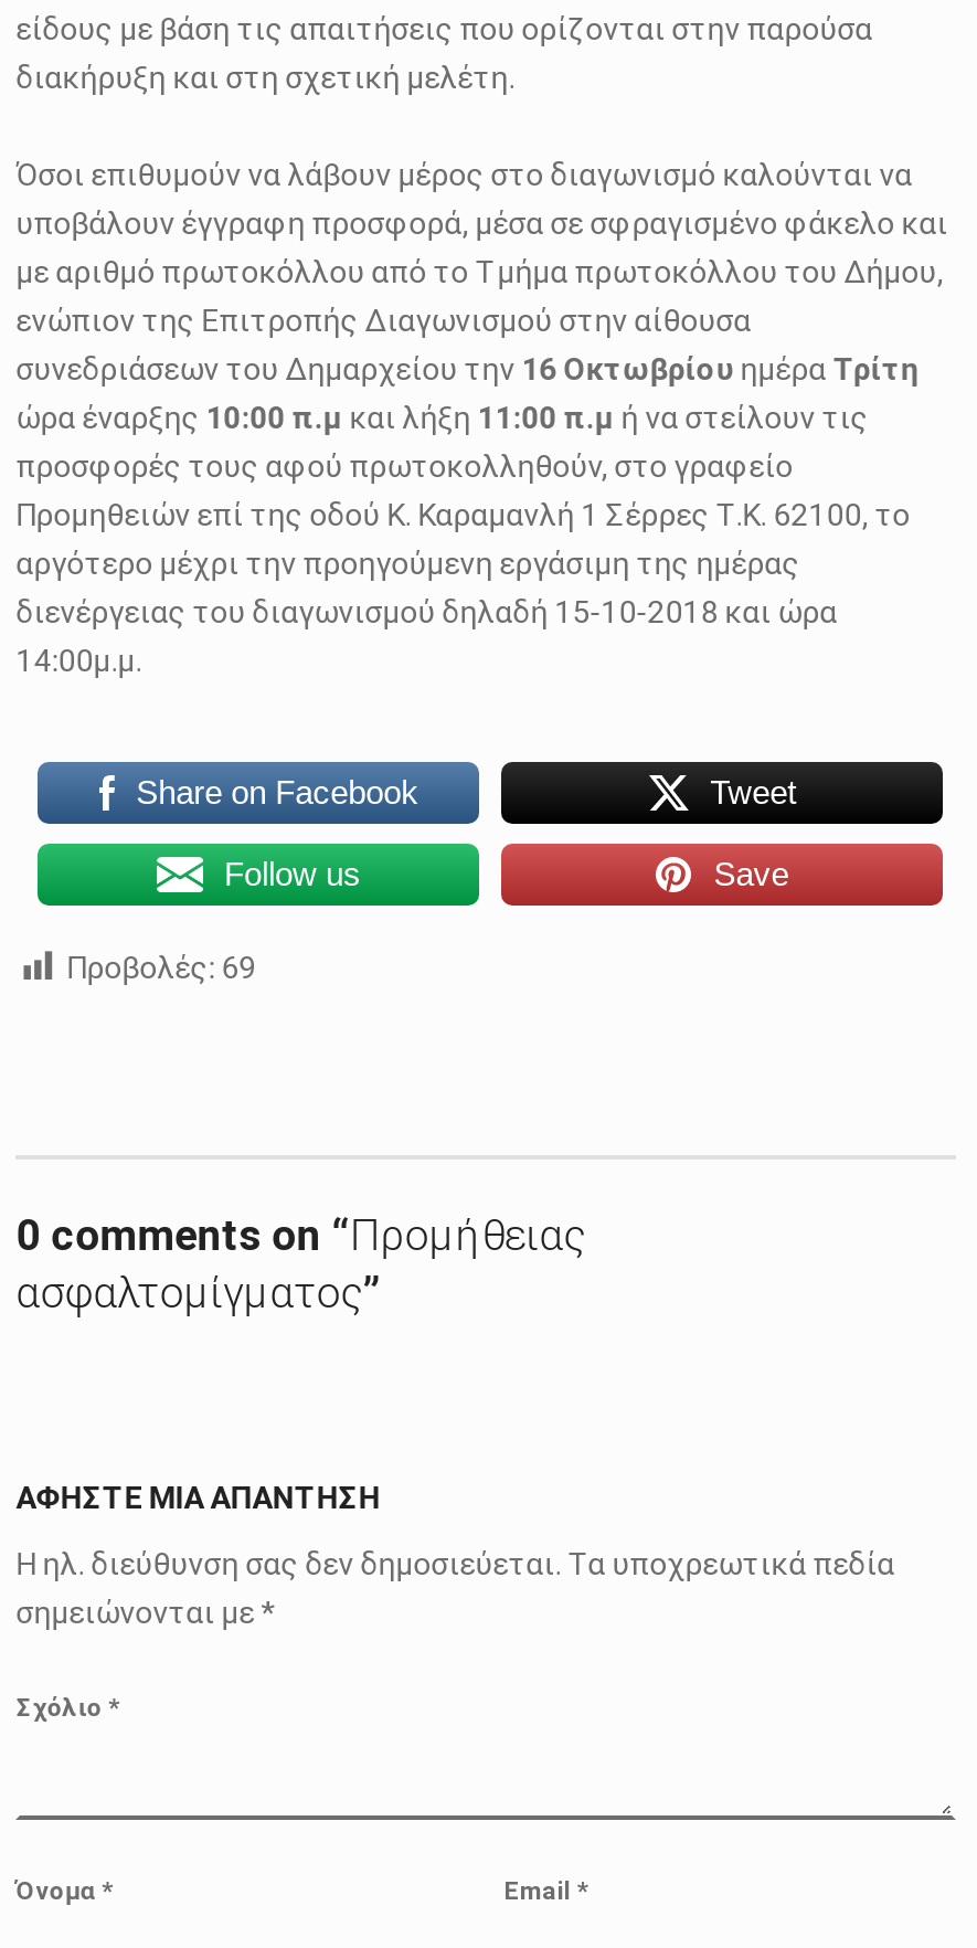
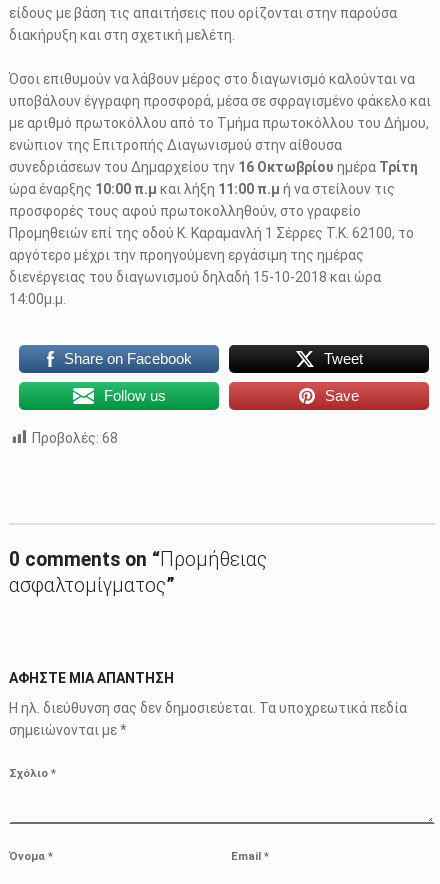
- Προβολές: 69
+ Προβολές: 68
